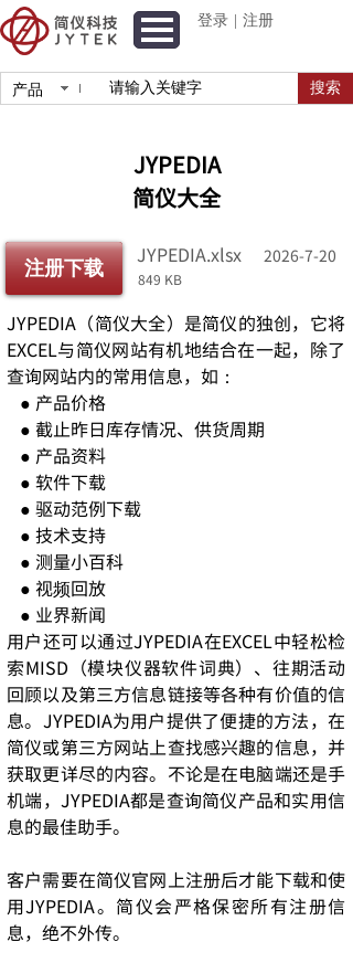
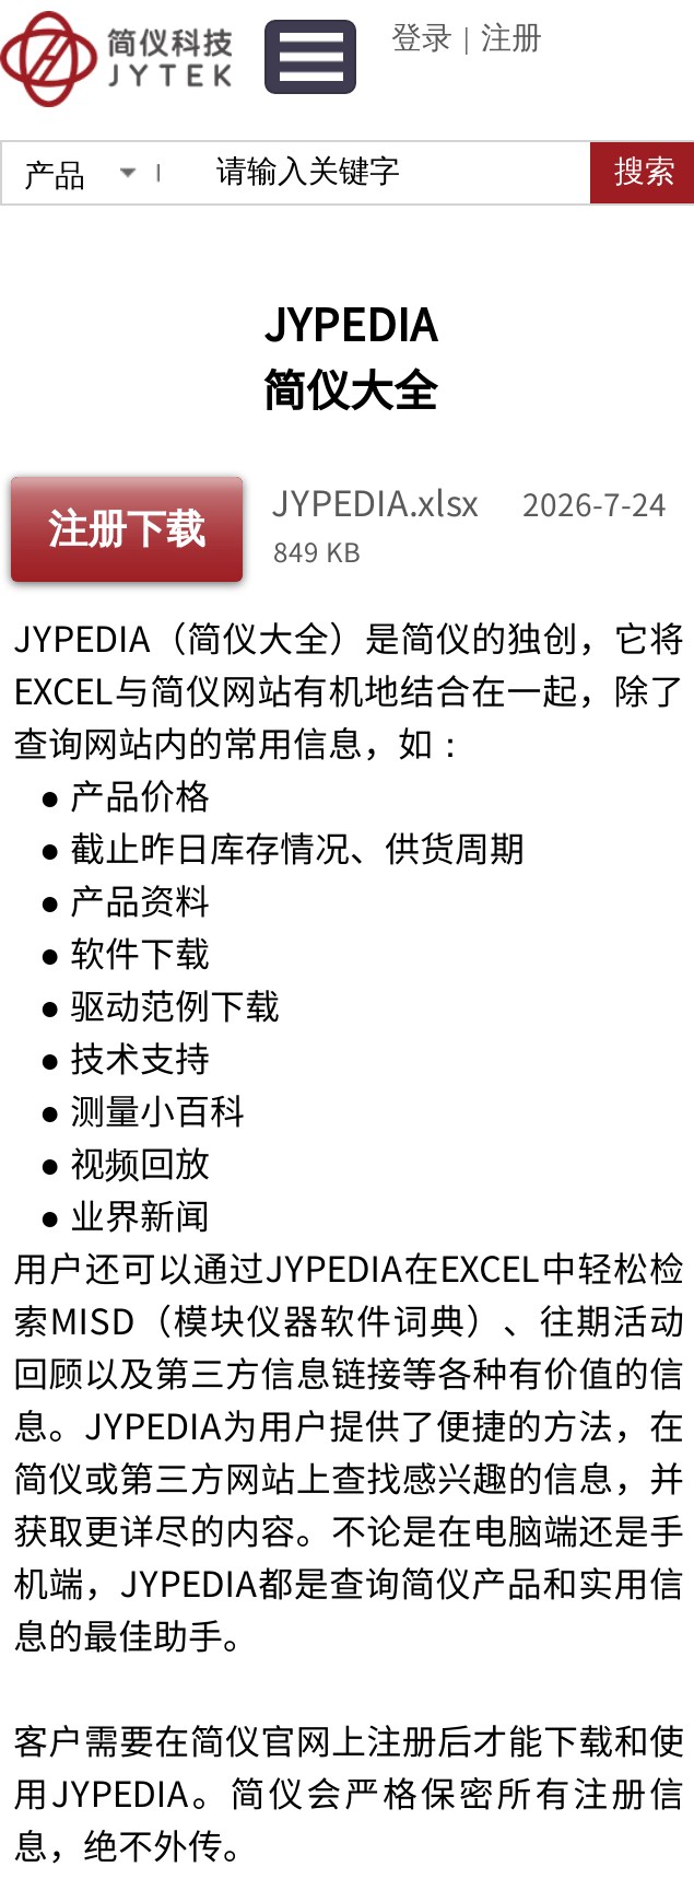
- JYPEDIA.xlsx 2026-7-20
+ JYPEDIA.xlsx 2026-7-24
